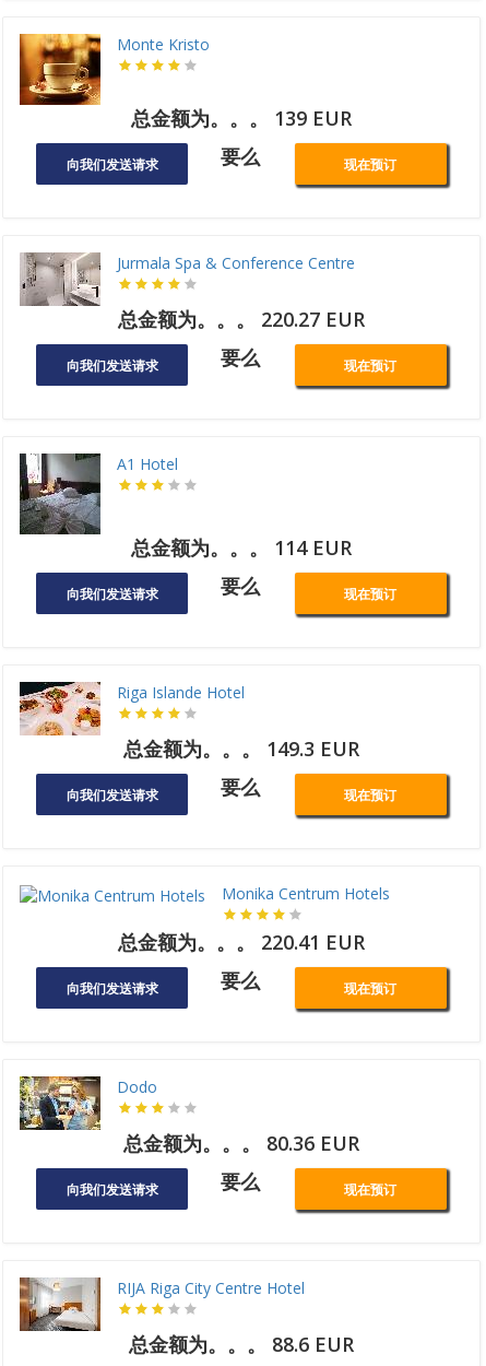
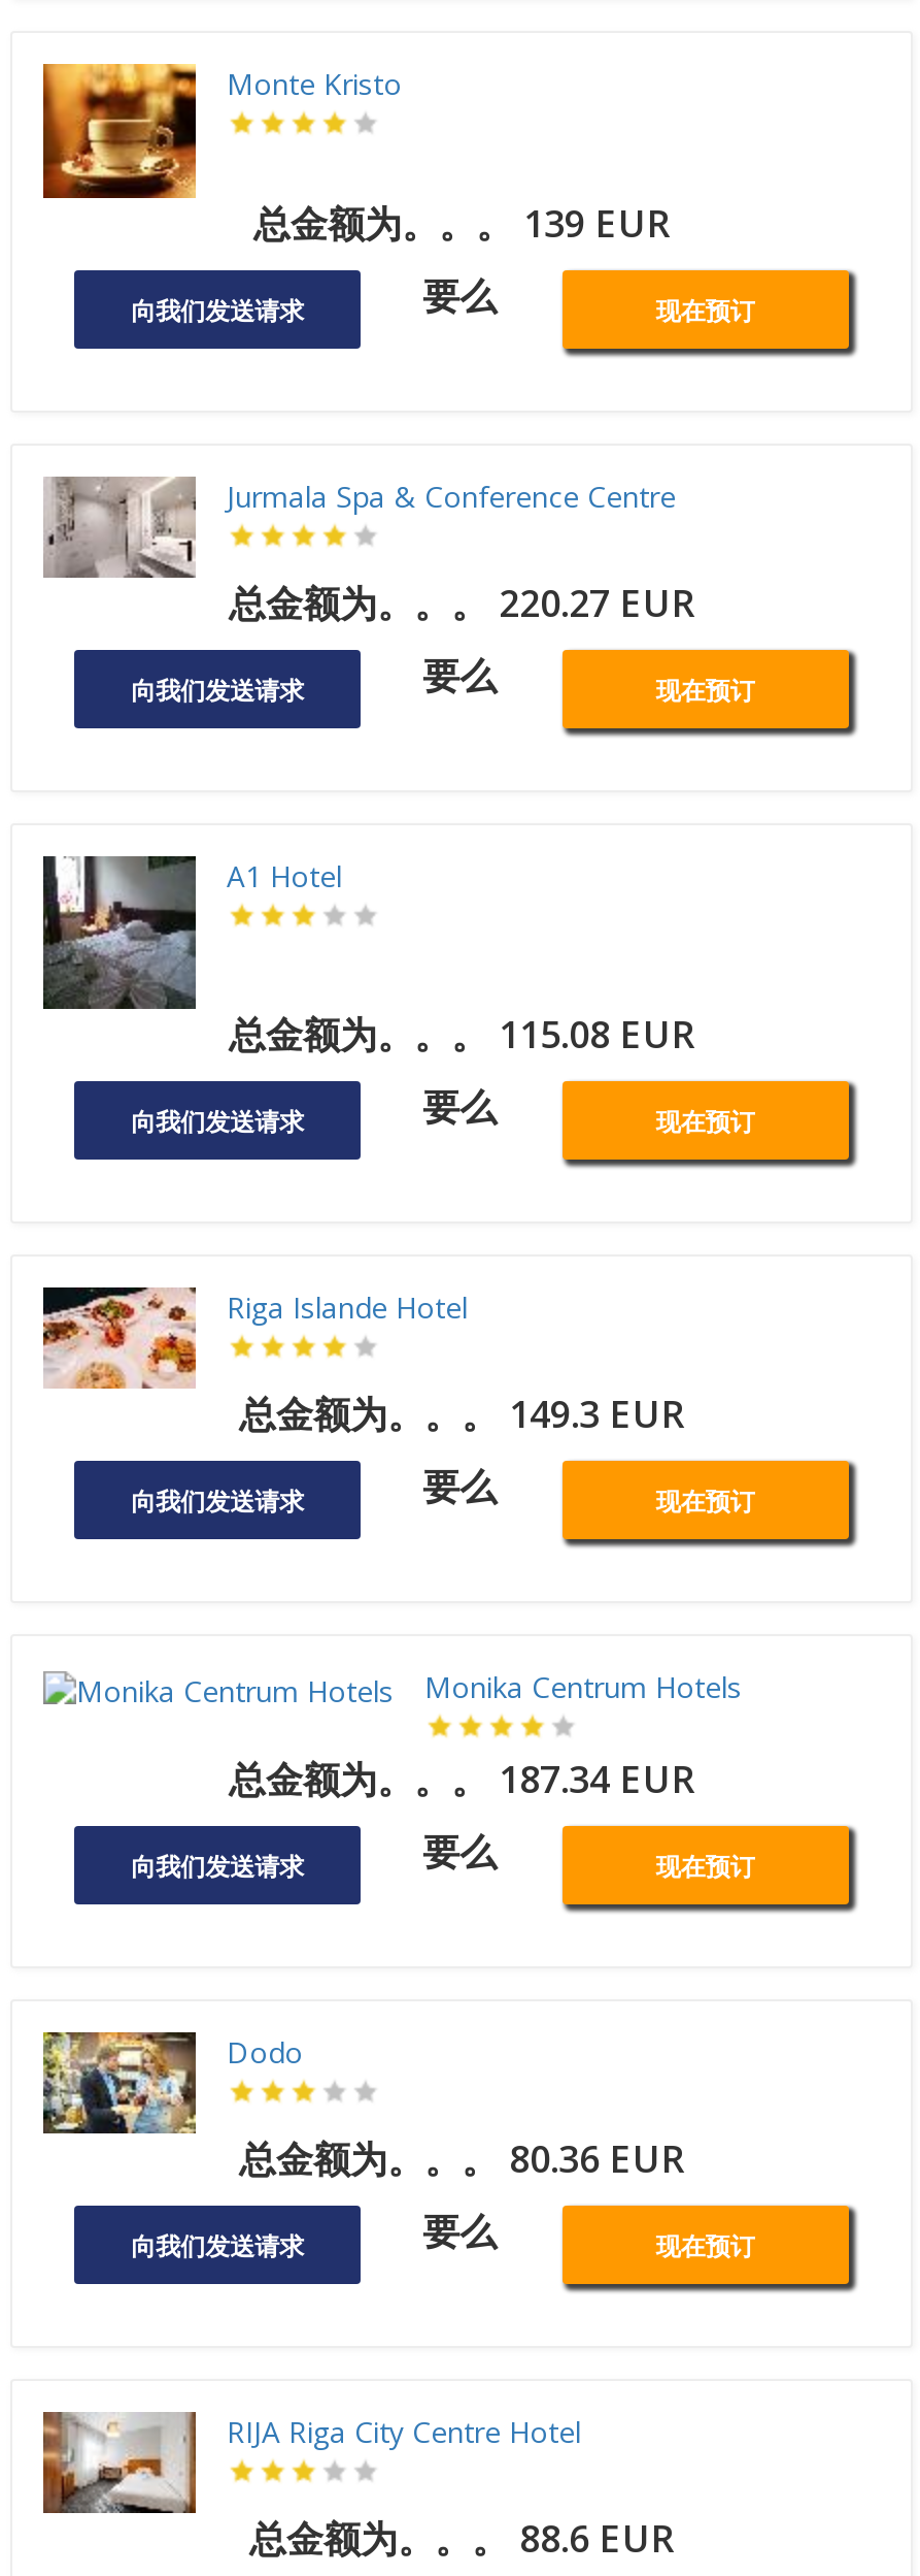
- 总金额为。。。 114 EUR
+ 总金额为。。。 115.08 EUR

- 总金额为。。。 220.41 EUR
+ 总金额为。。。 187.34 EUR
